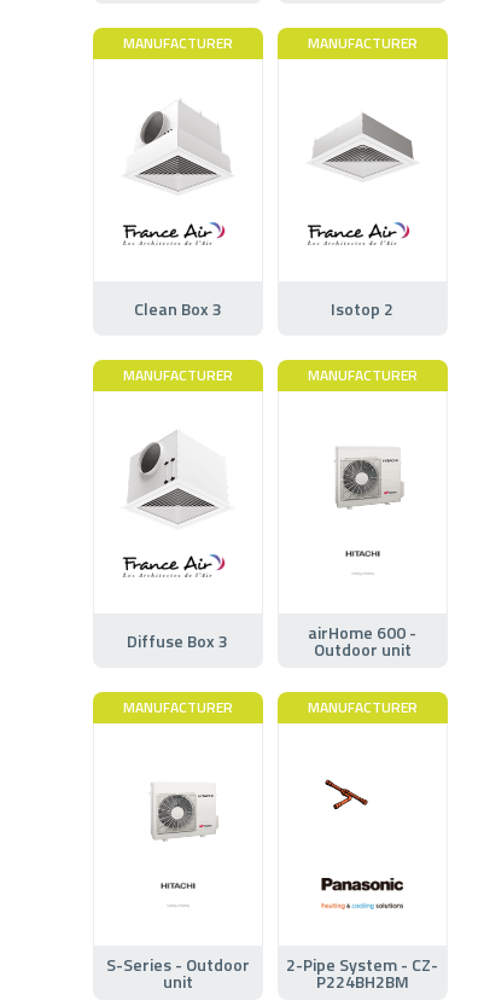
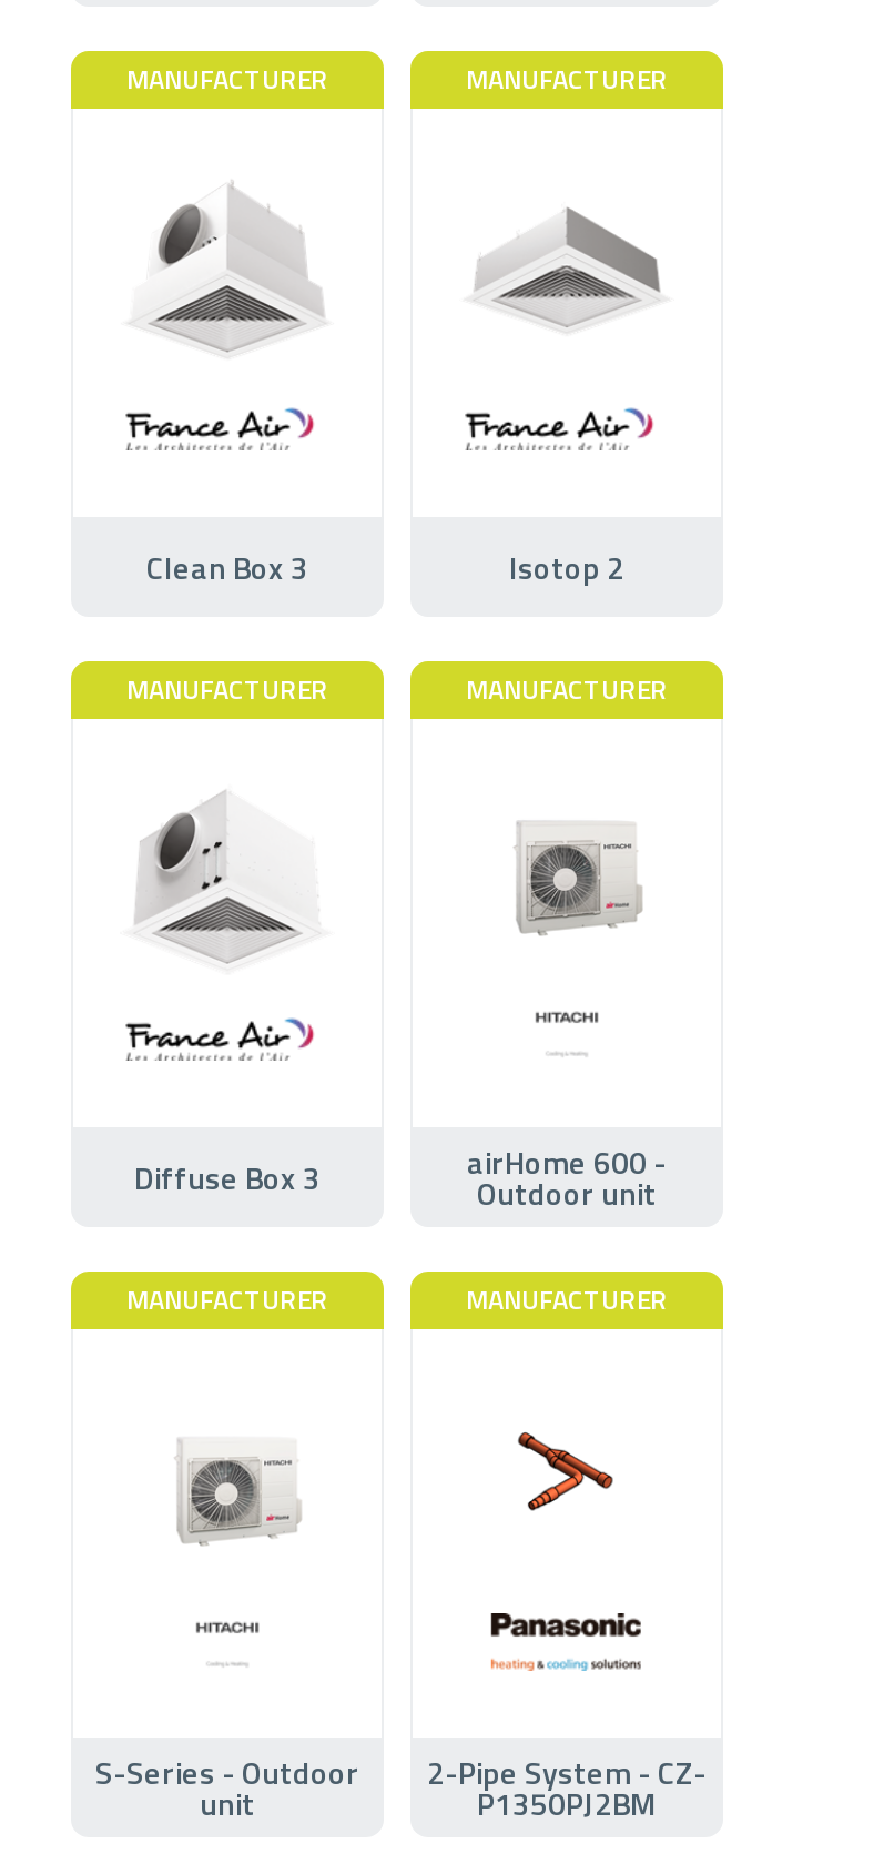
- [image]
+ [image]

- P224BH2BM
+ P1350PJ2BM
